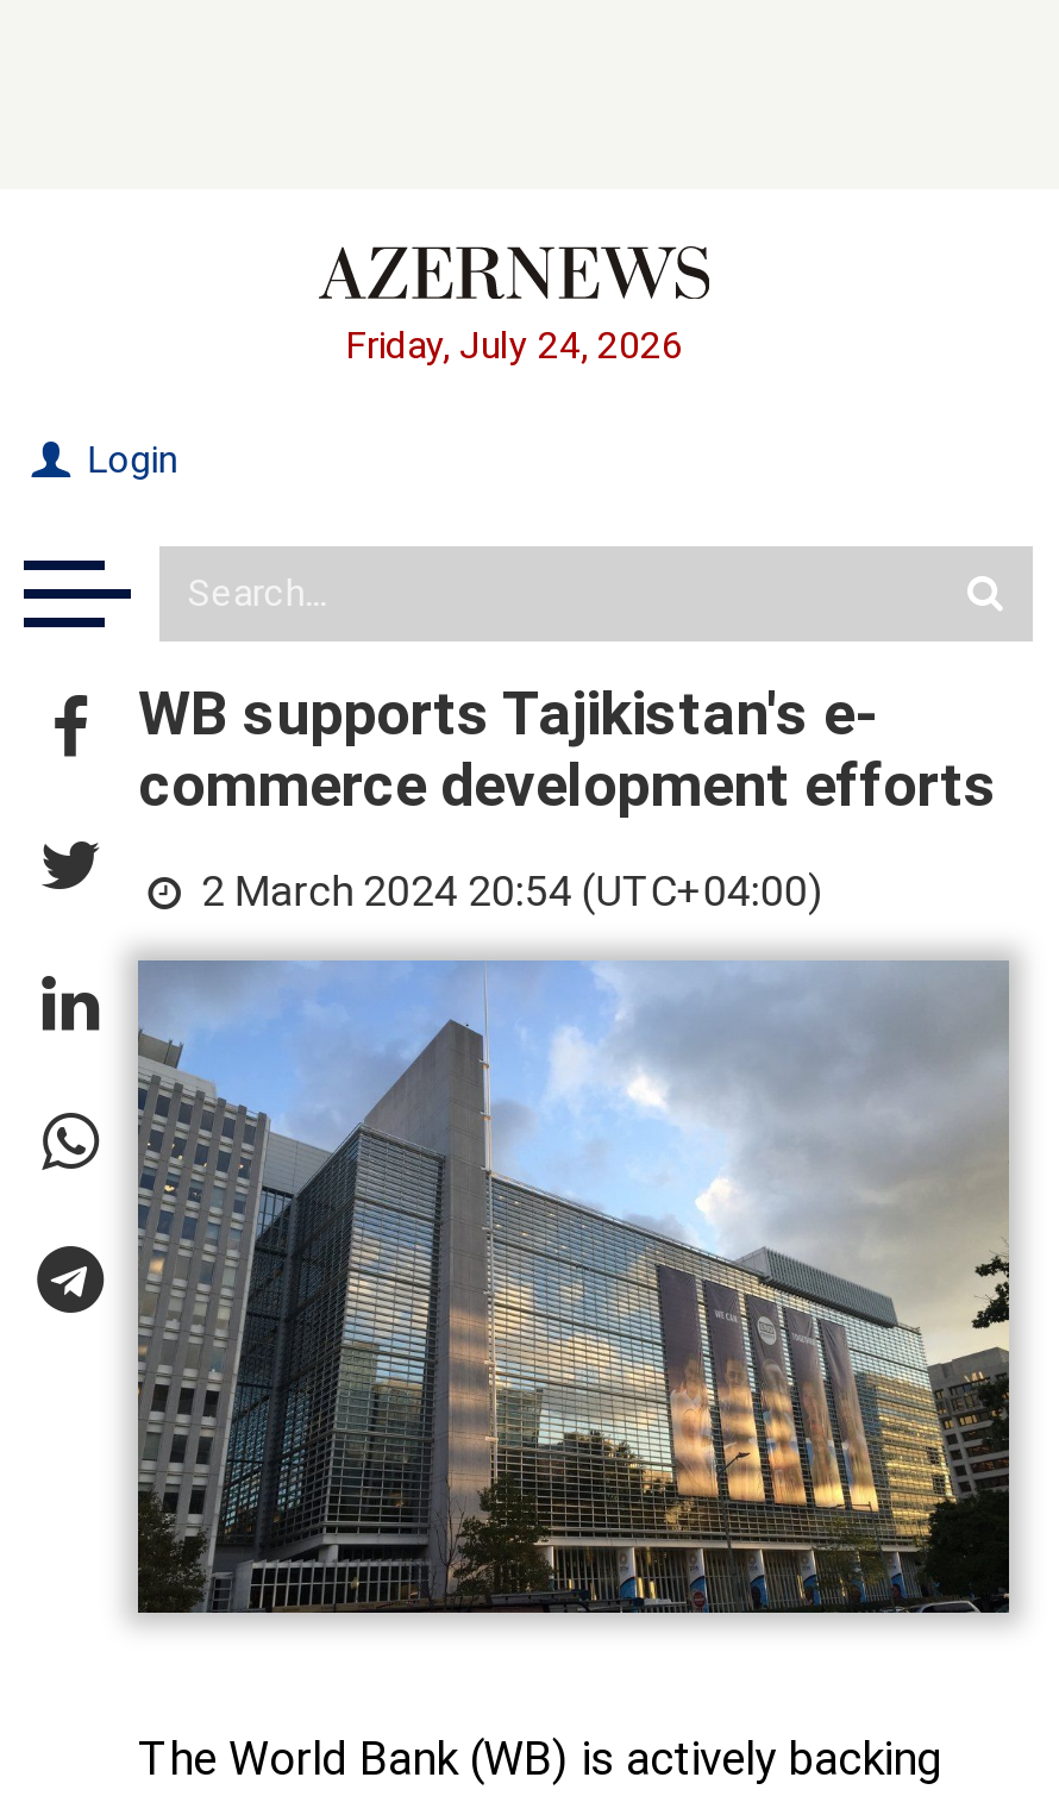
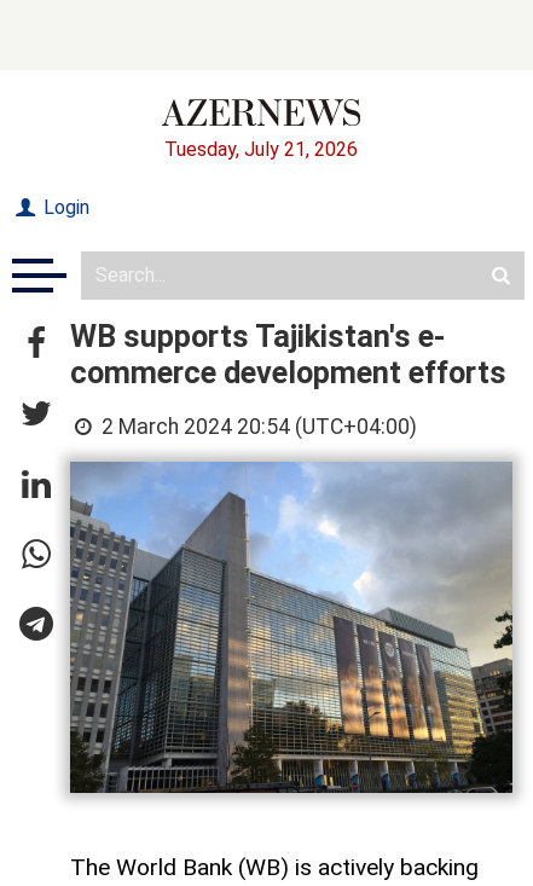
- Friday, July 24, 2026
+ Tuesday, July 21, 2026
